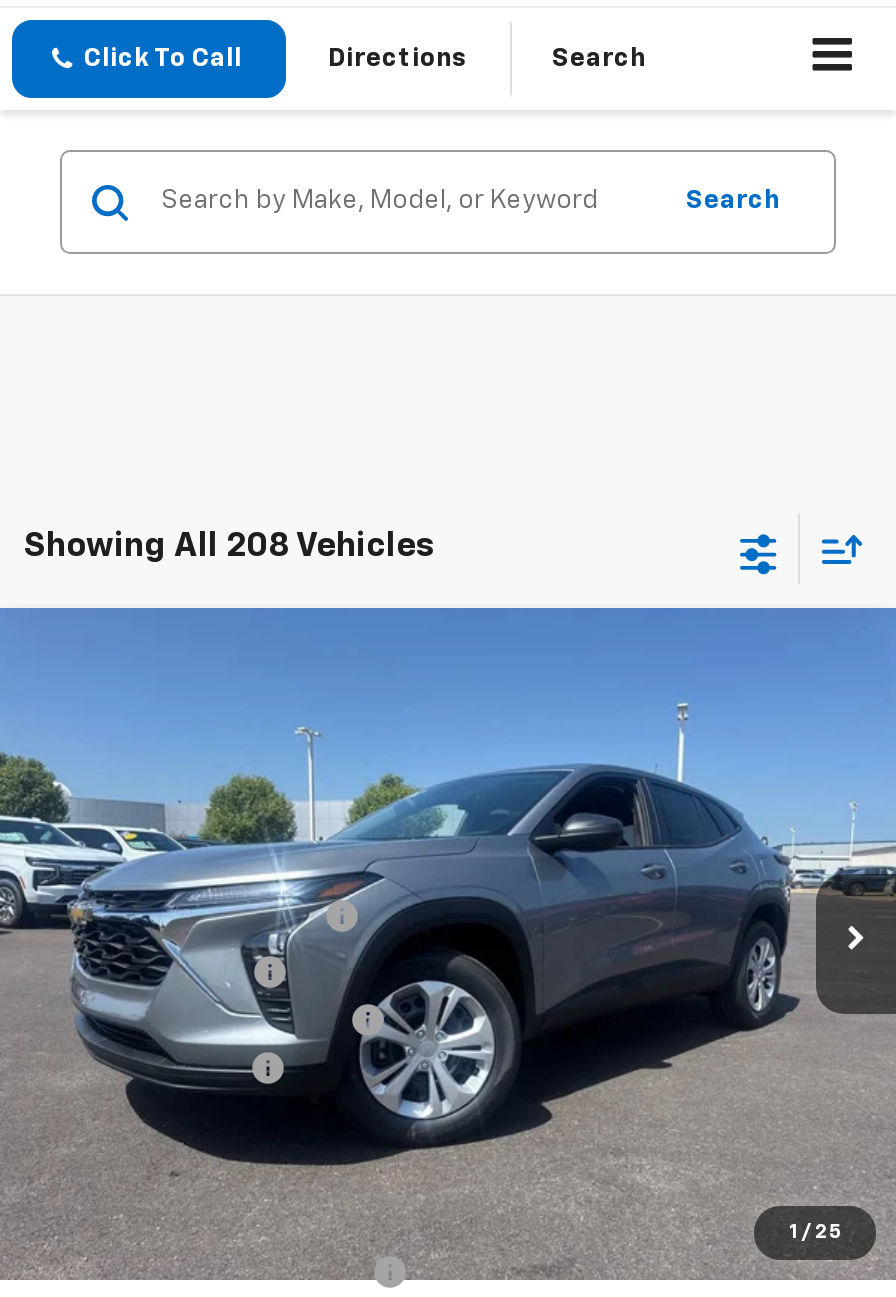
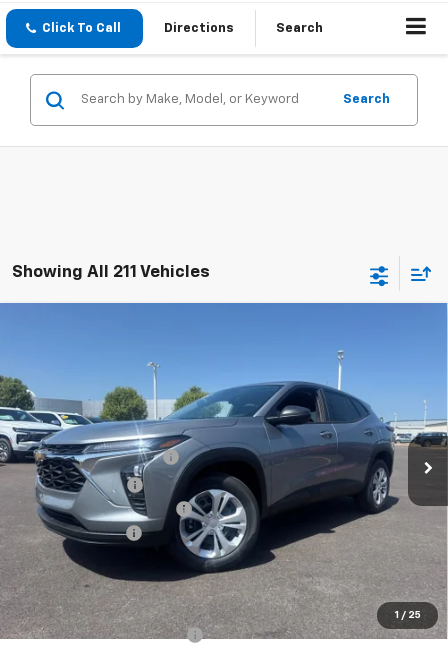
- Showing All 208 Vehicles
+ Showing All 211 Vehicles
